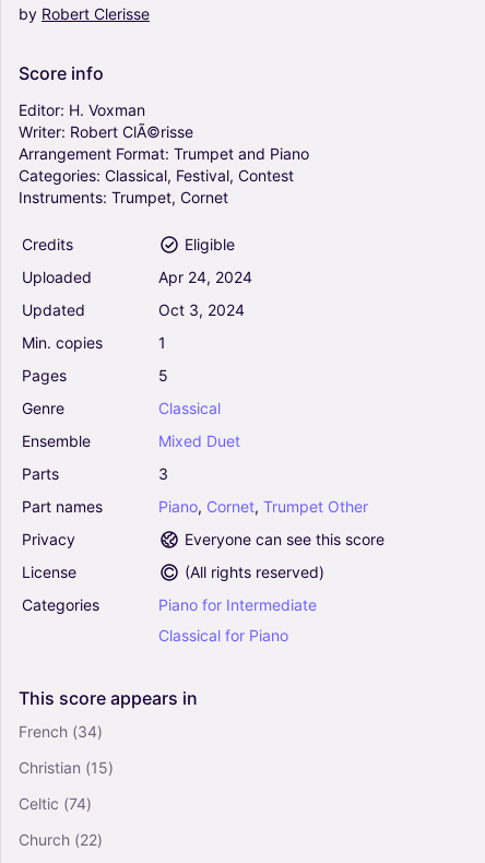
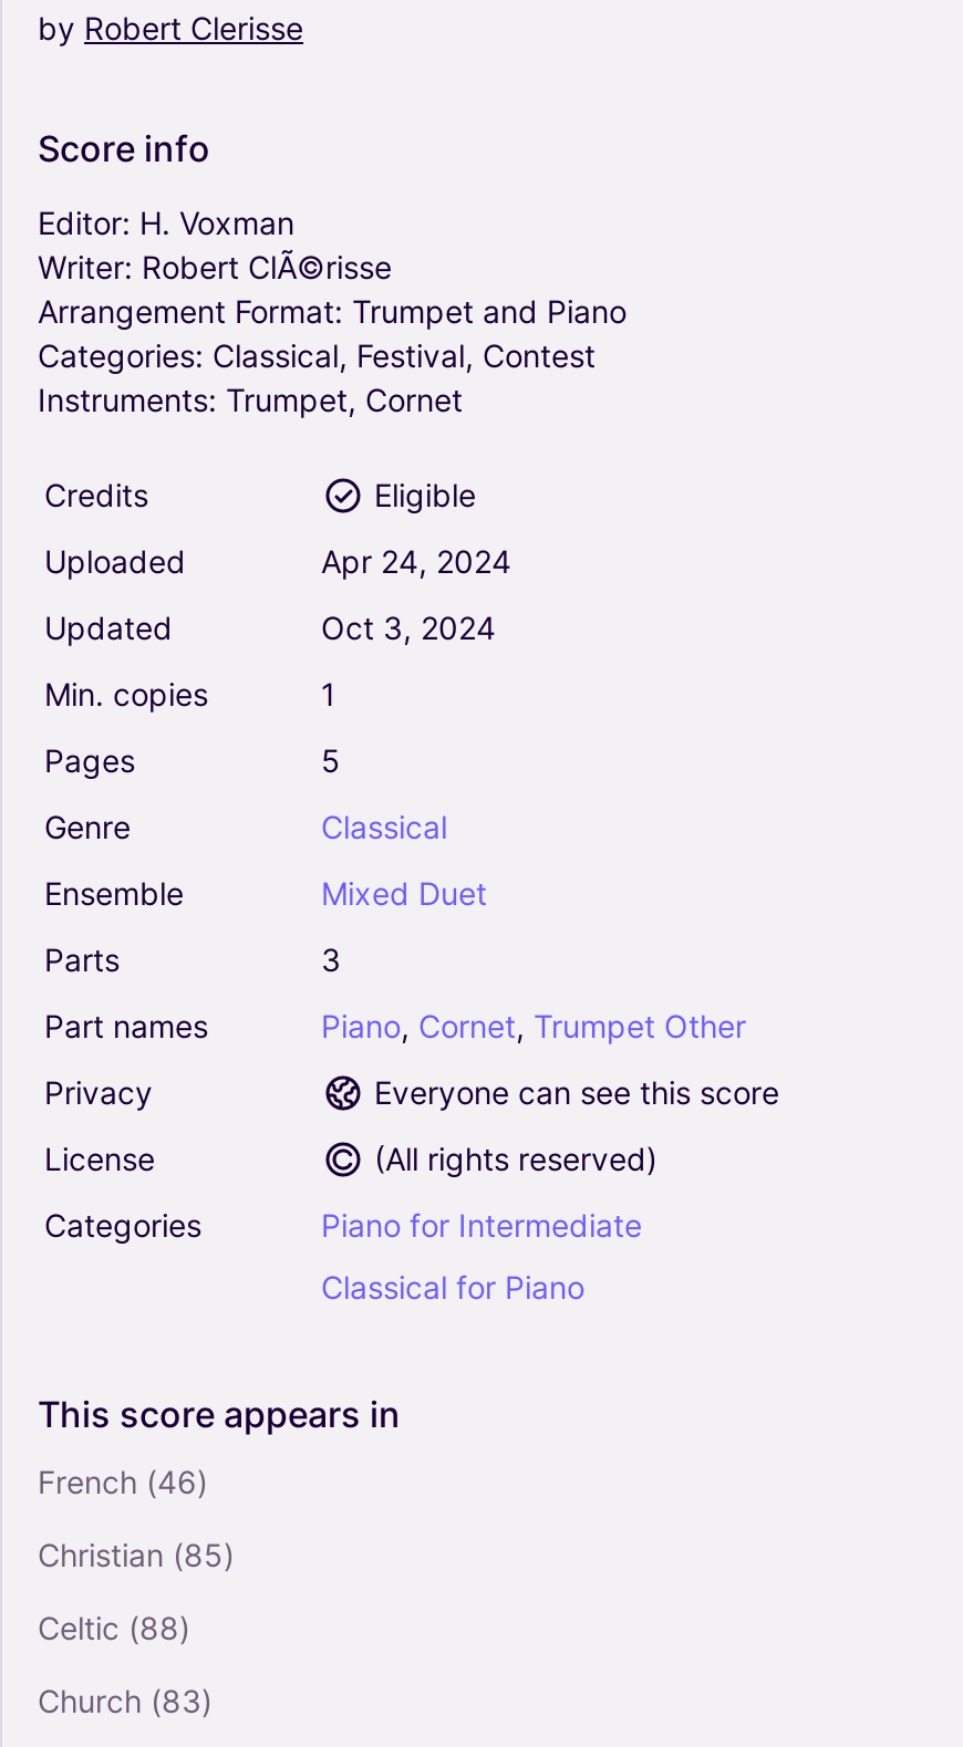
- French (34)
+ French (46)

- Christian (15)
+ Christian (85)

- Celtic (74)
+ Celtic (88)

- Church (22)
+ Church (83)
